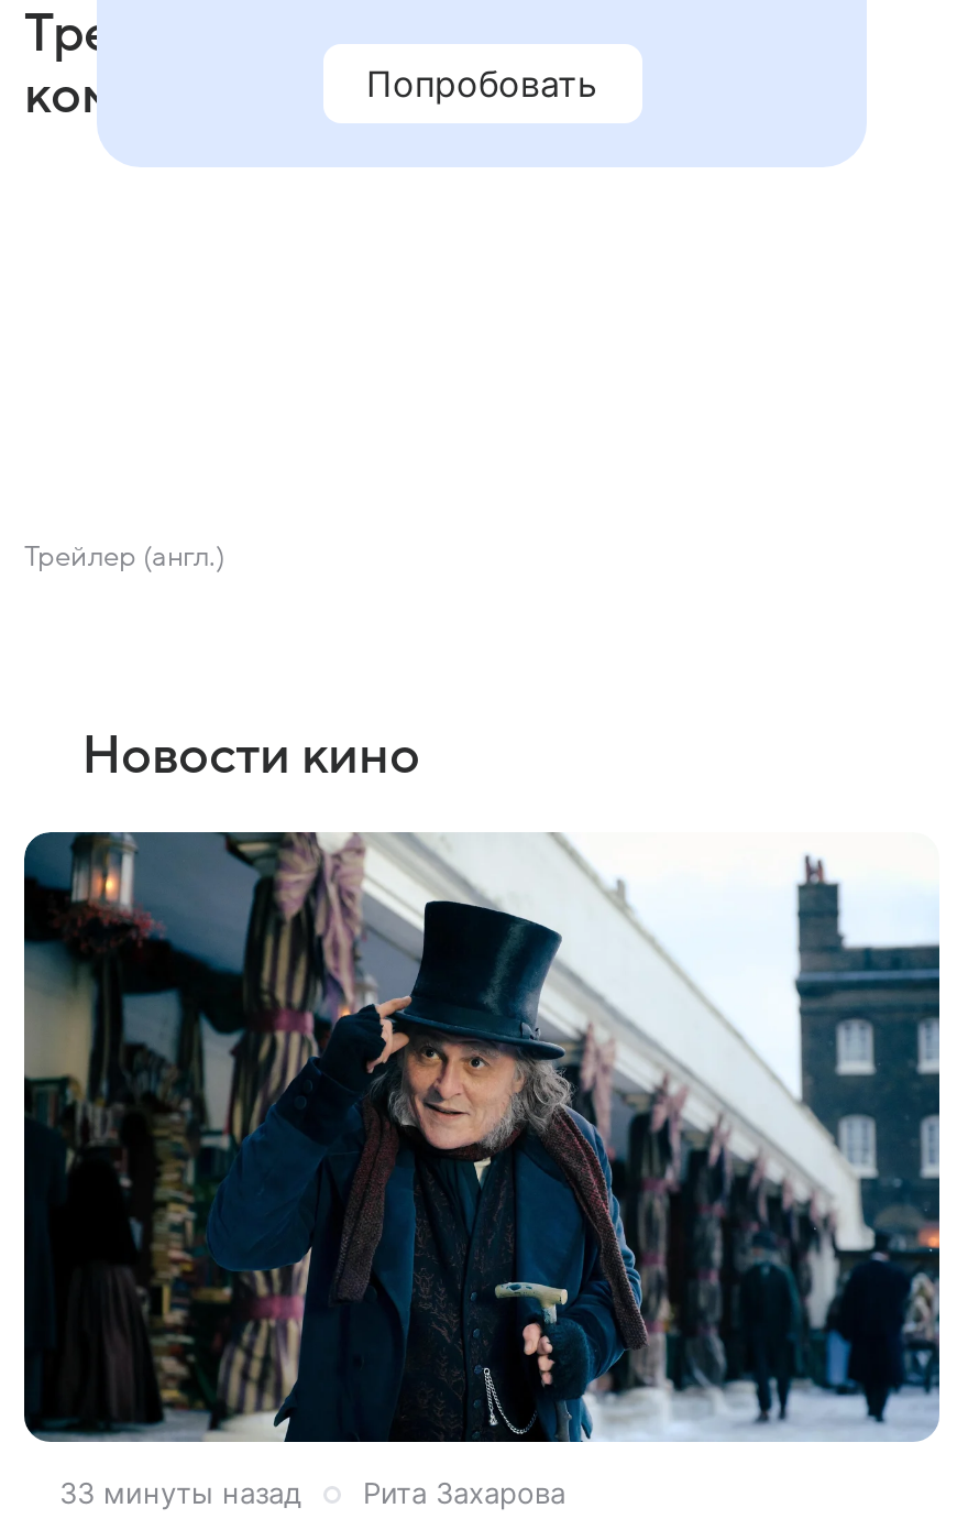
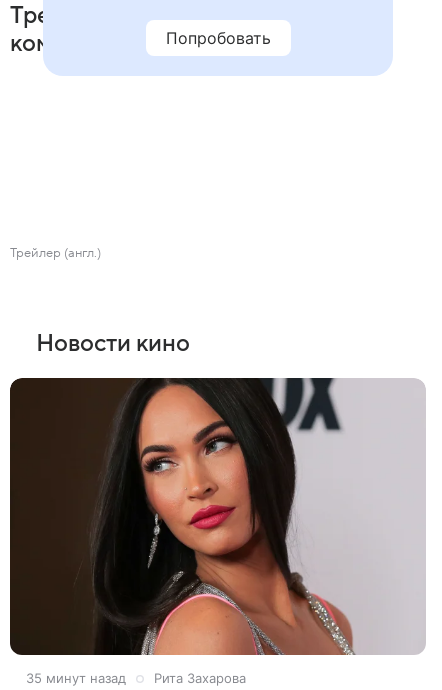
- [image]
- 33 минуты назад Рита Захарова
+ [image]
+ 35 минут назад Рита Захарова
